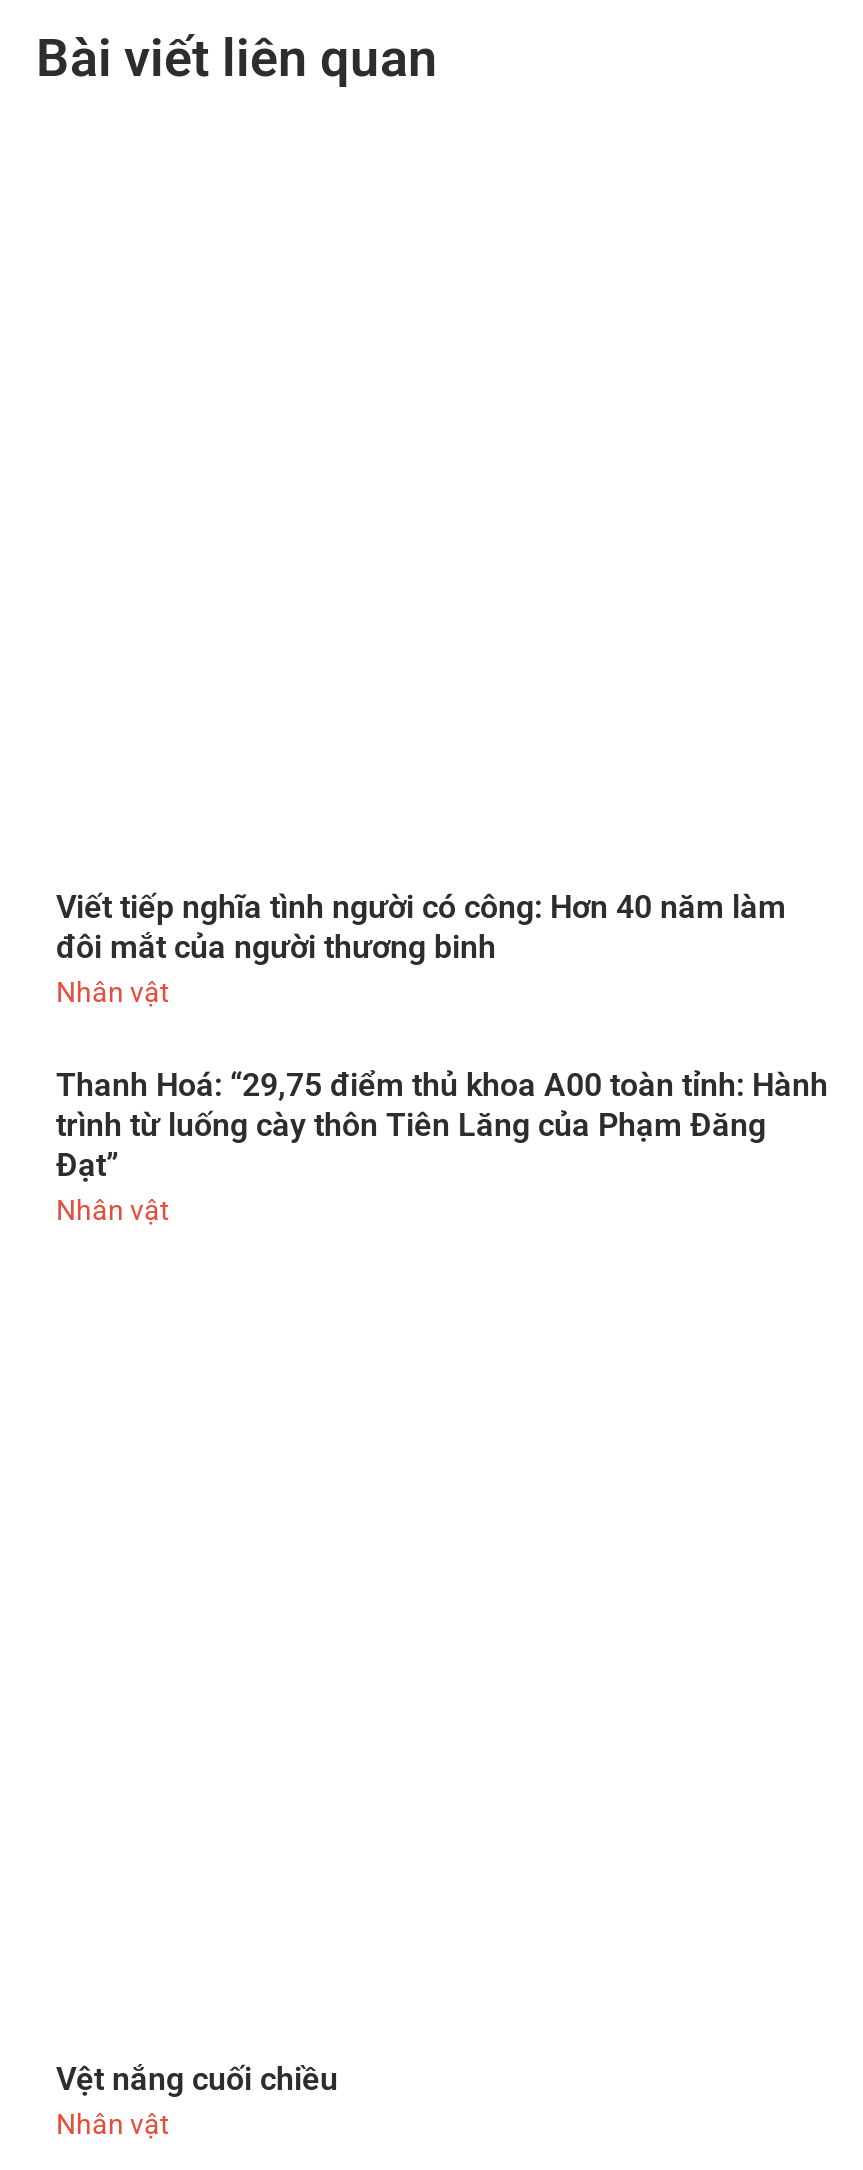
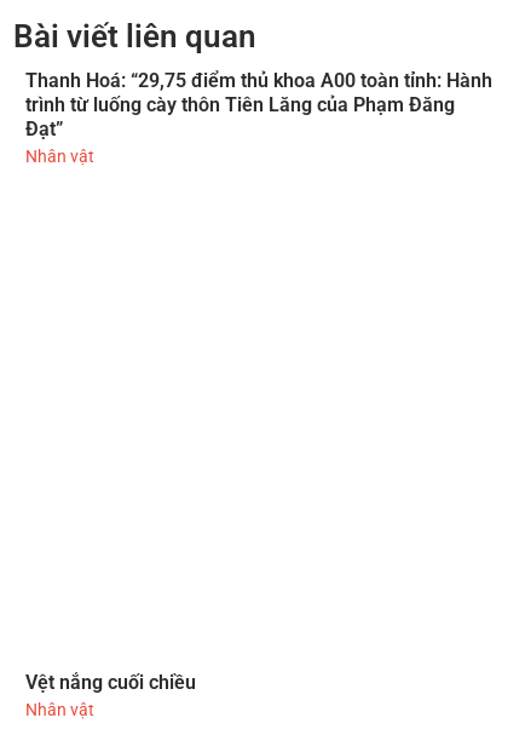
- Viết tiếp nghĩa tình người có công: Hơn 40 năm làm
- đôi mắt của người thương binh
- Nhân vật
